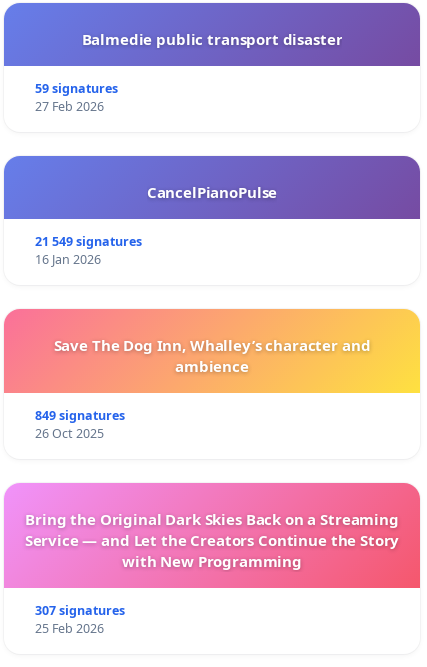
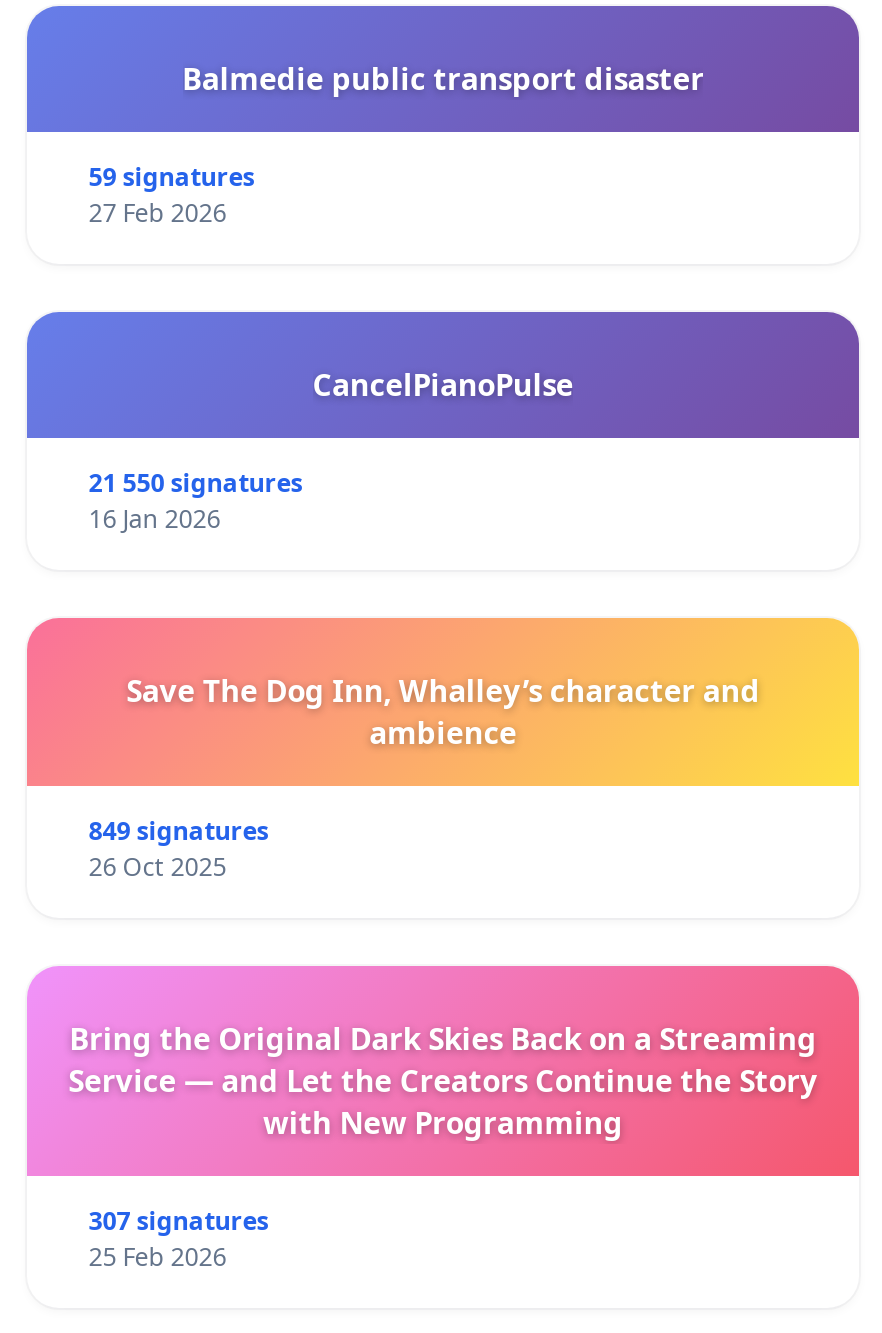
- 21 549 signatures
+ 21 550 signatures
